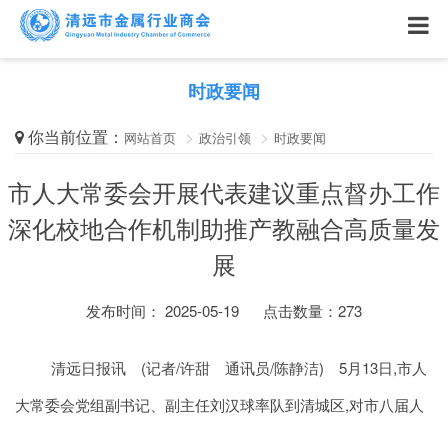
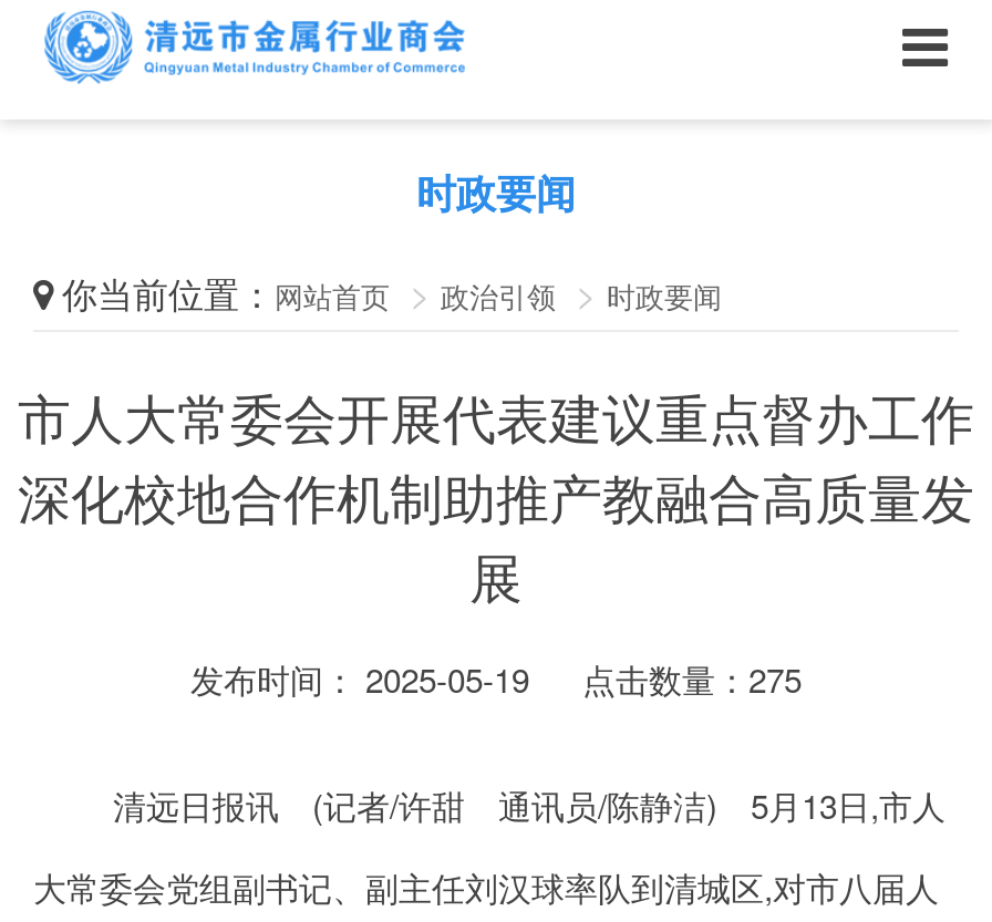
- 发布时间： 2025-05-19 点击数量：273
+ 发布时间： 2025-05-19 点击数量：275
